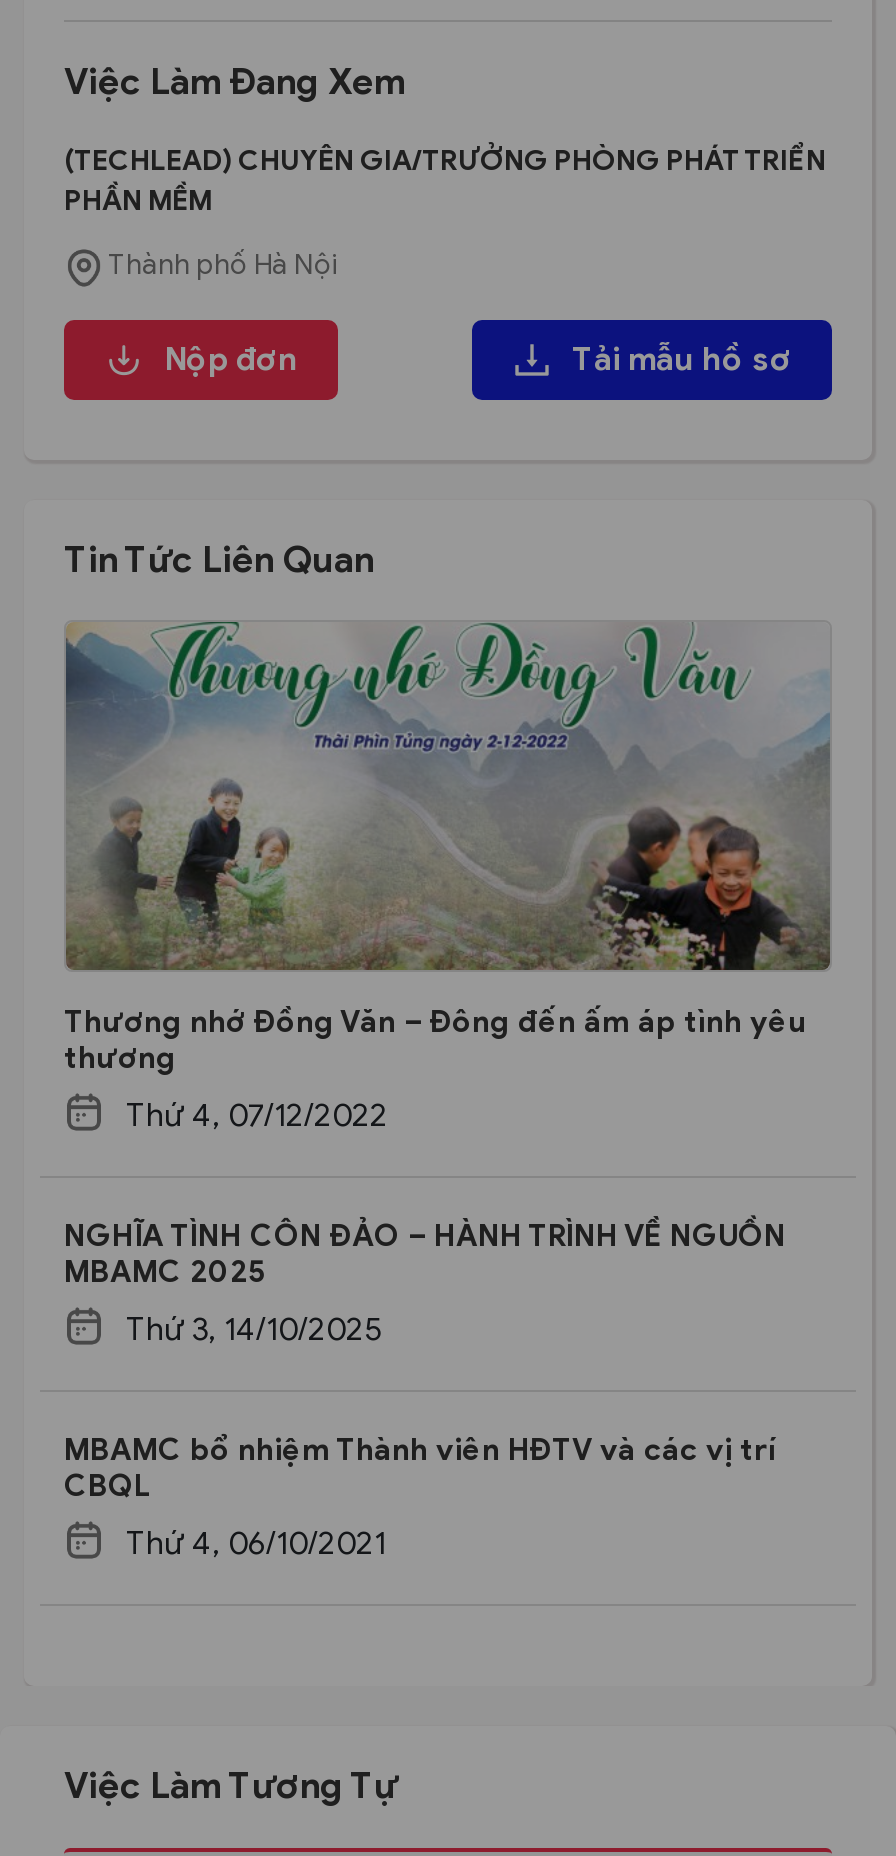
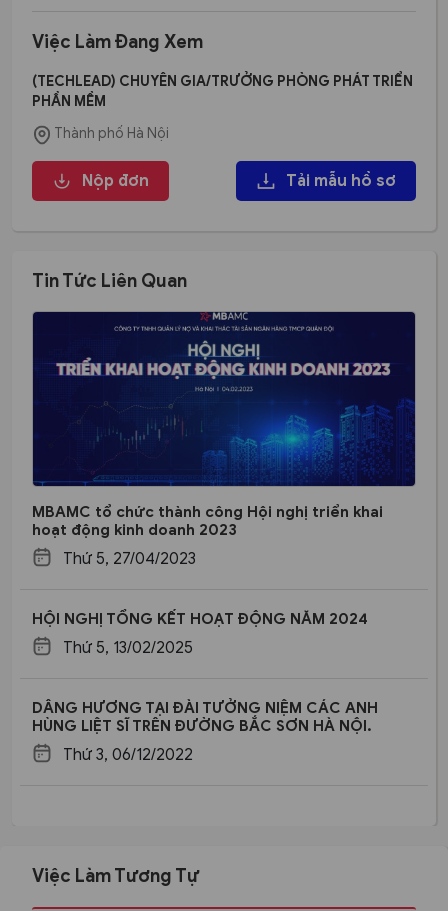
- [image]
- Thương nhớ Đồng Văn – Đông đến ấm áp tình yêu
- thương
+ [image]
+ MBAMC tổ chức thành công Hội nghị triển khai
+ hoạt động kinh doanh 2023

- Thứ 4, 07/12/2022
+ Thứ 5, 27/04/2023

- NGHĨA TÌNH CÔN ĐẢO – HÀNH TRÌNH VỀ NGUỒN
- MBAMC 2025
+ HỘI NGHỊ TỔNG KẾT HOẠT ĐỘNG NĂM 2024

- Thứ 3, 14/10/2025
+ Thứ 5, 13/02/2025

- MBAMC bổ nhiệm Thành viên HĐTV và các vị trí
- CBQL
+ DÂNG HƯƠNG TẠI ĐÀI TƯỞNG NIỆM CÁC ANH
+ HÙNG LIỆT SĨ TRÊN ĐƯỜNG BẮC SƠN HÀ NỘI.

- Thứ 4, 06/10/2021
+ Thứ 3, 06/12/2022
